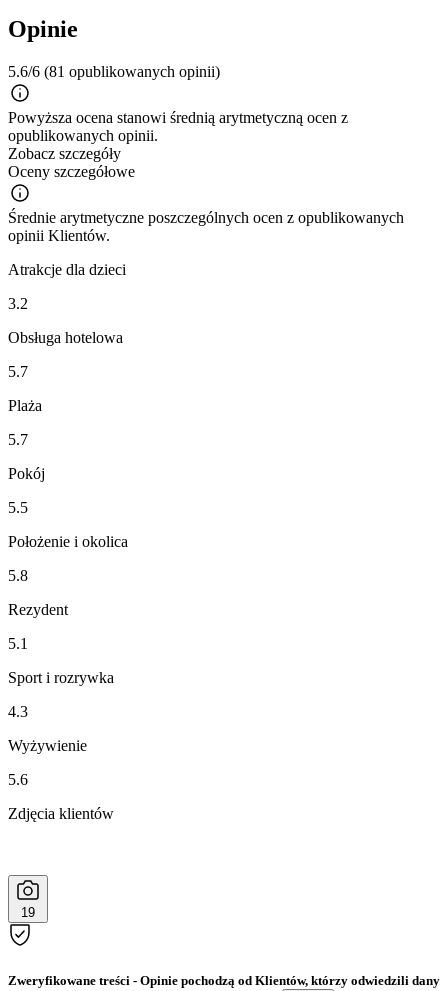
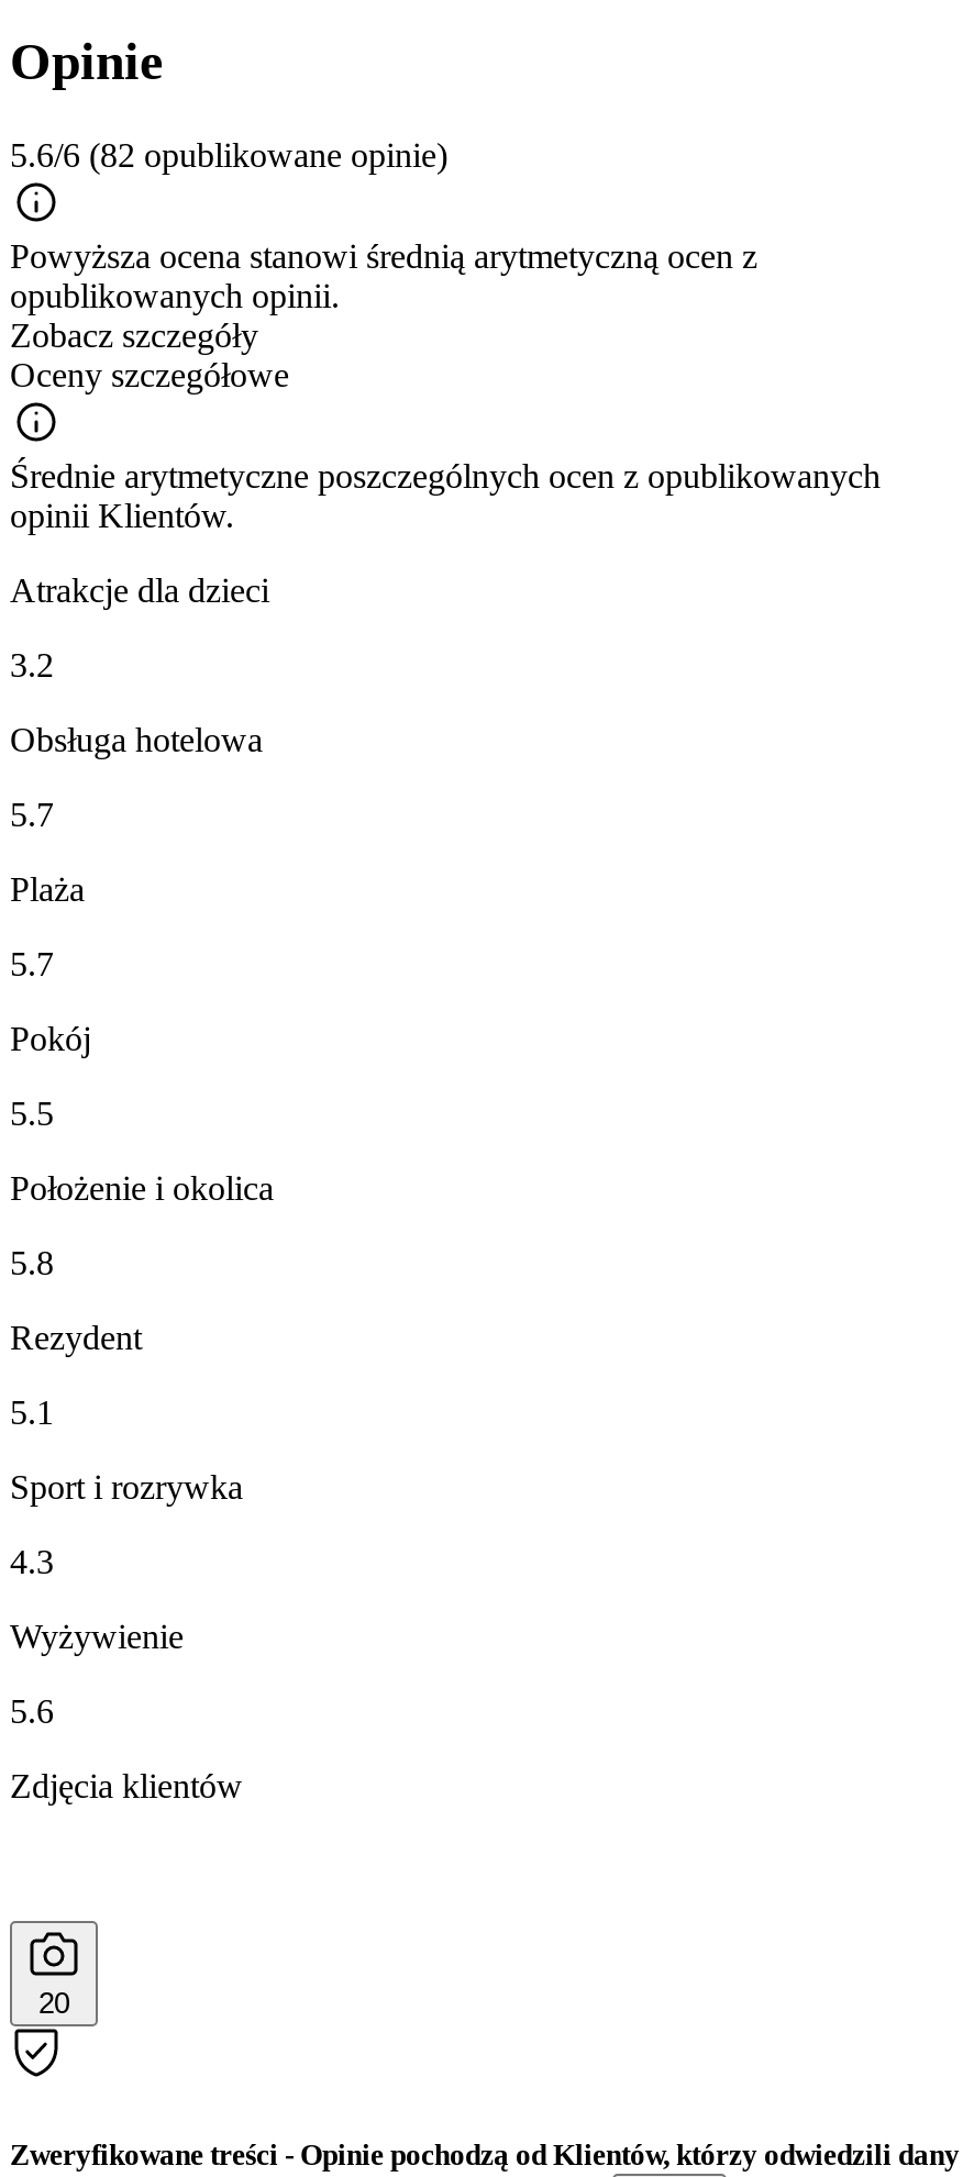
- 5.6/6 (81 opublikowanych opinii)
+ 5.6/6 (82 opublikowane opinie)

- 19
+ 20
